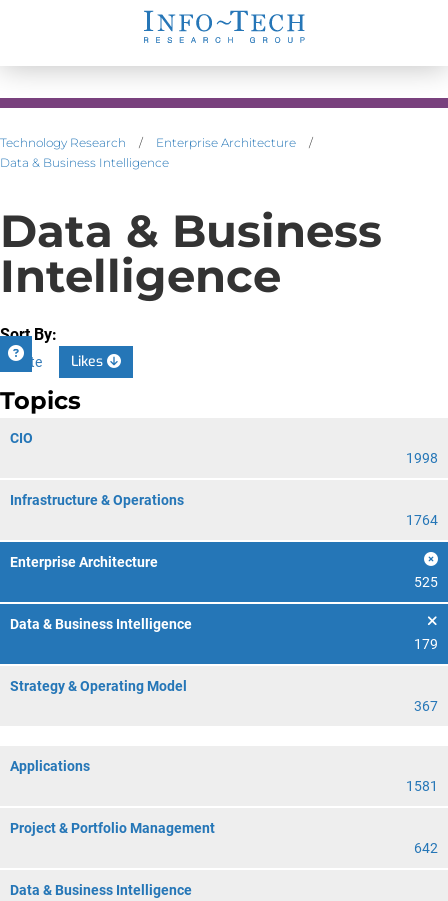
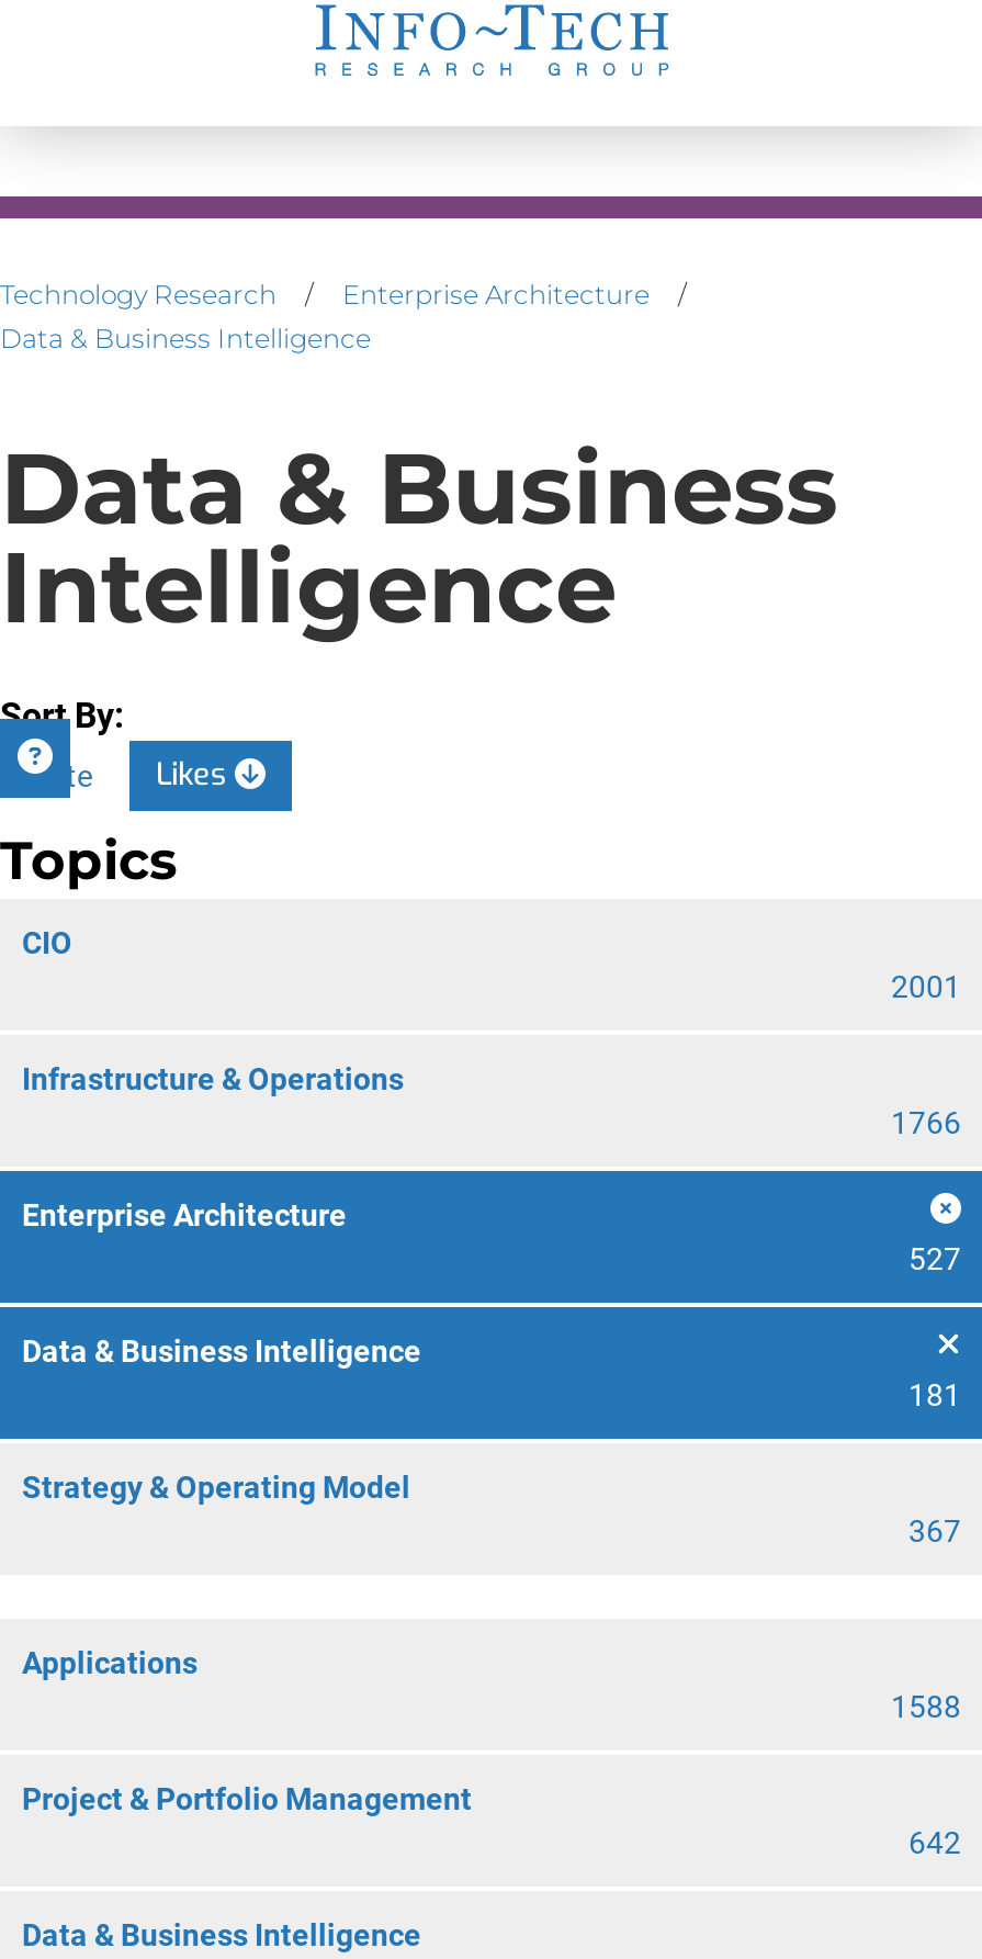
- 1998
+ 2001

- 1764
+ 1766

- 525
+ 527

- 179
+ 181

- 1581
+ 1588
